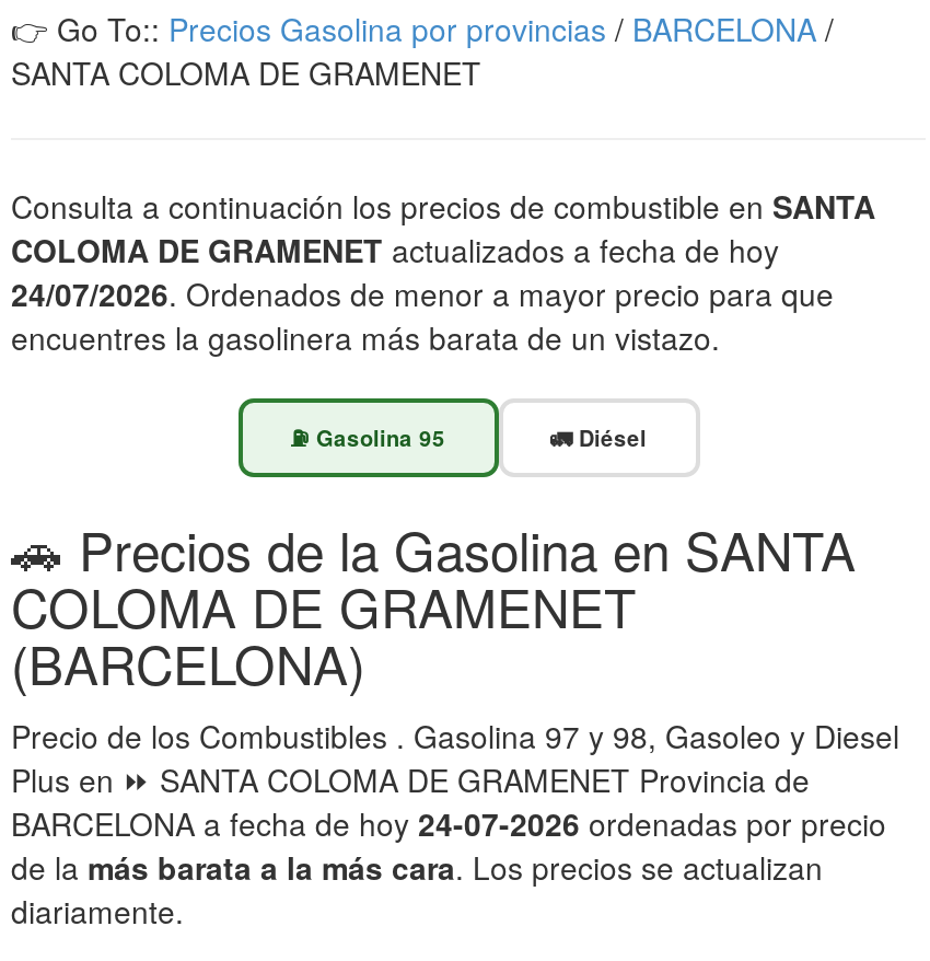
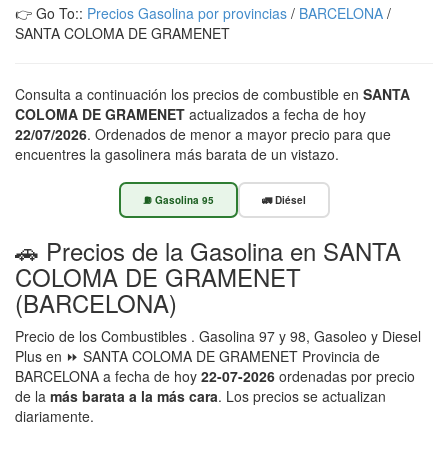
- 24/07/2026. Ordenados de menor a mayor precio para que
+ 22/07/2026. Ordenados de menor a mayor precio para que

- BARCELONA a fecha de hoy 24-07-2026 ordenadas por precio
+ BARCELONA a fecha de hoy 22-07-2026 ordenadas por precio
